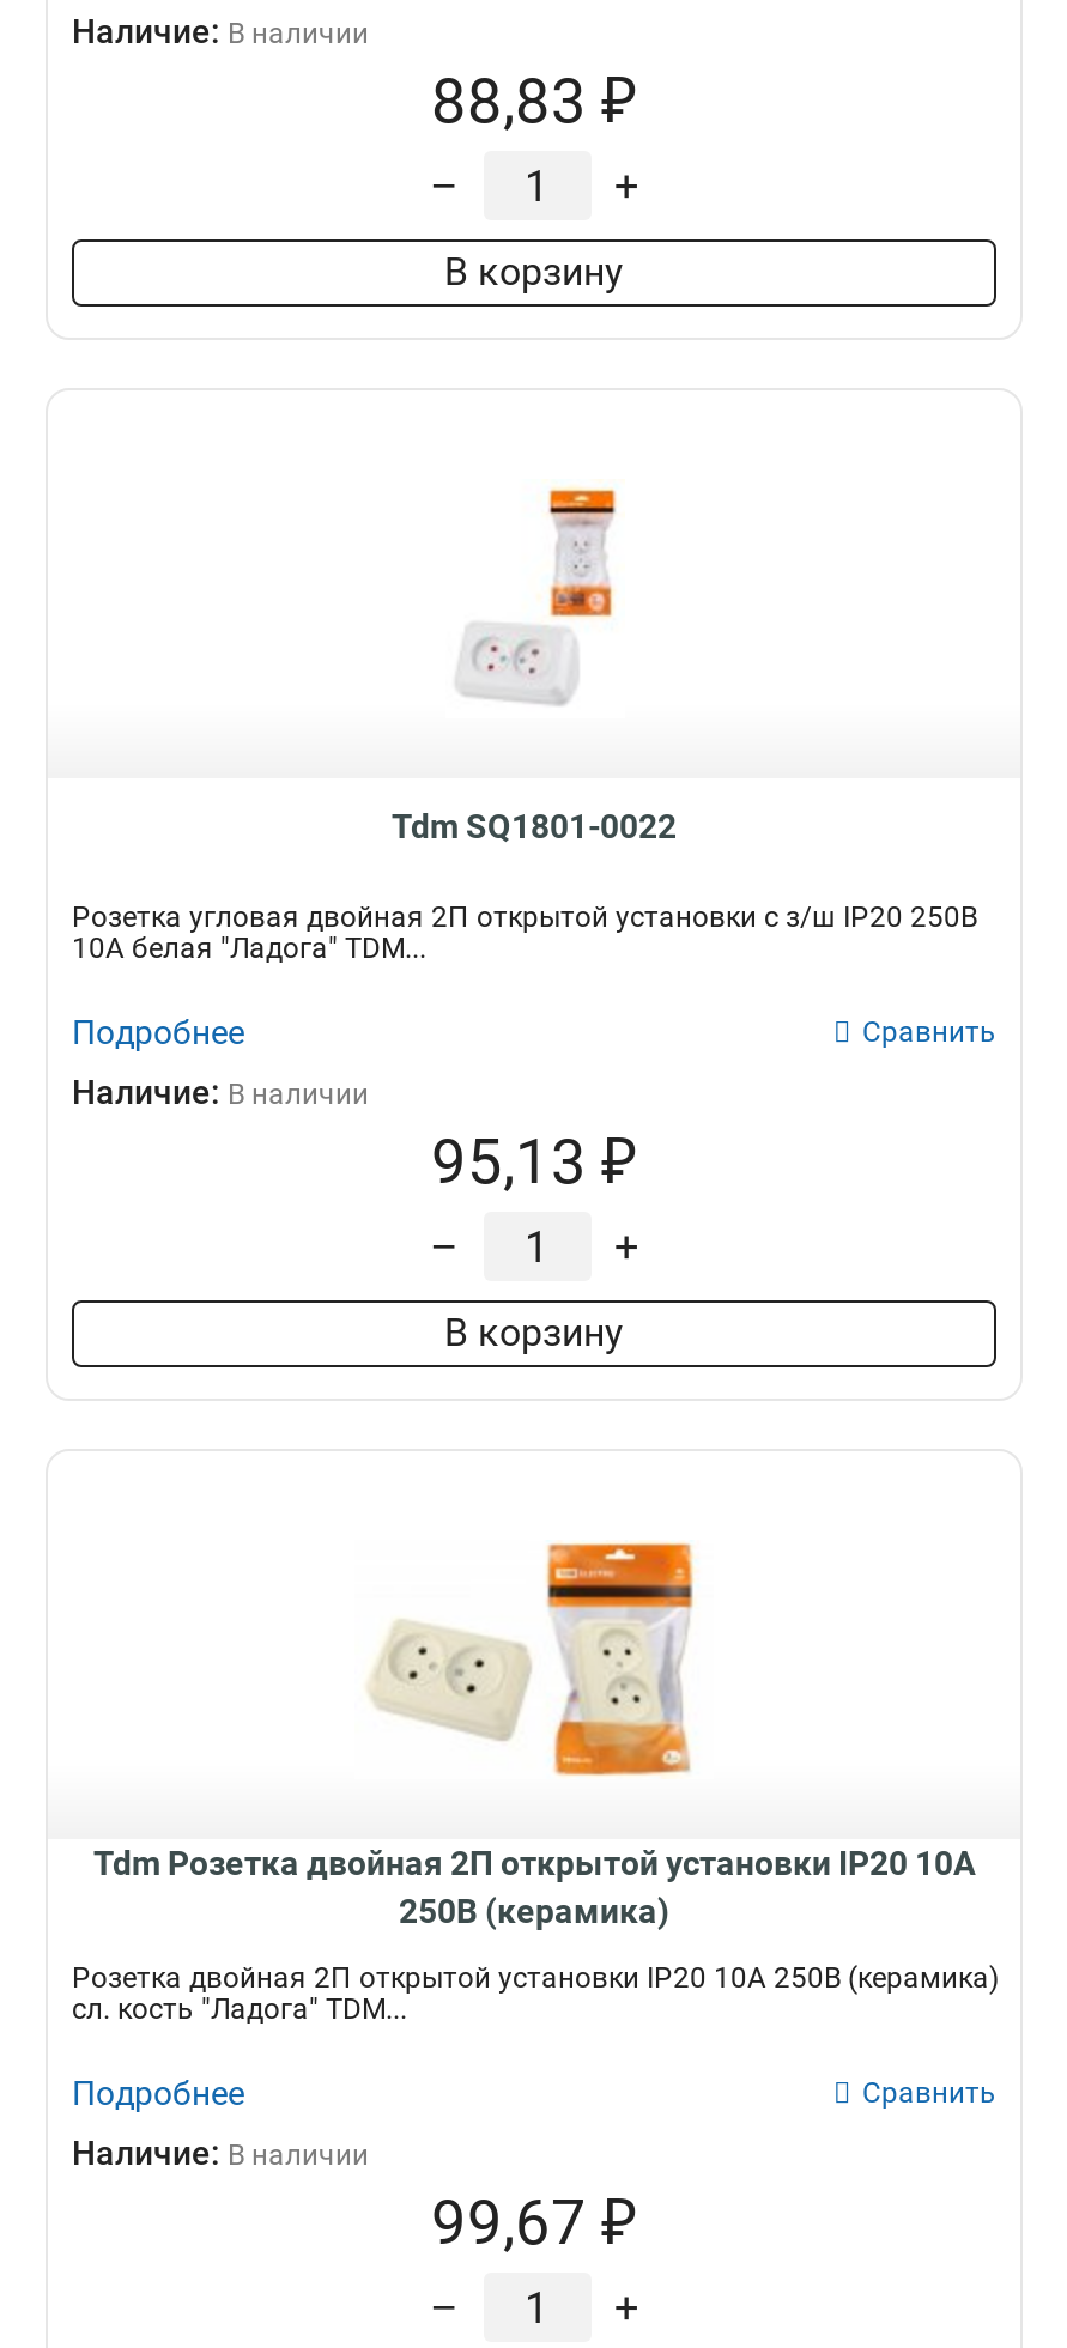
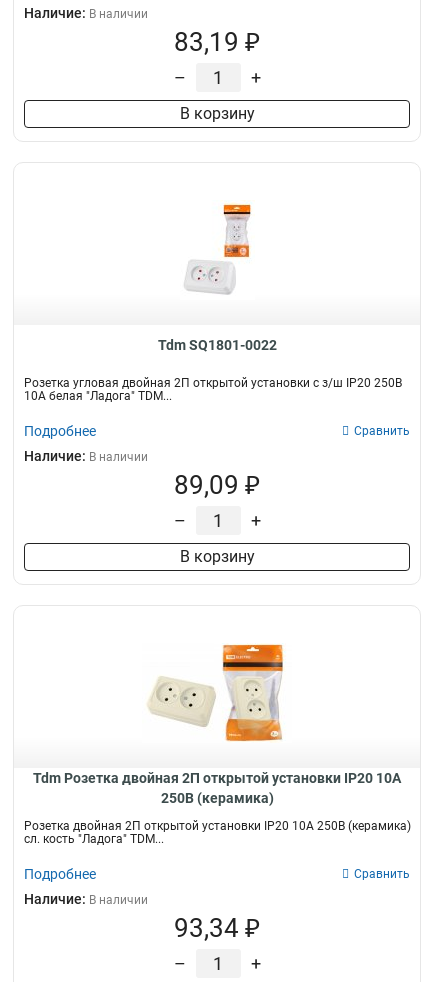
- 88,83 ₽
+ 83,19 ₽

- 95,13 ₽
+ 89,09 ₽

- 99,67 ₽
+ 93,34 ₽
